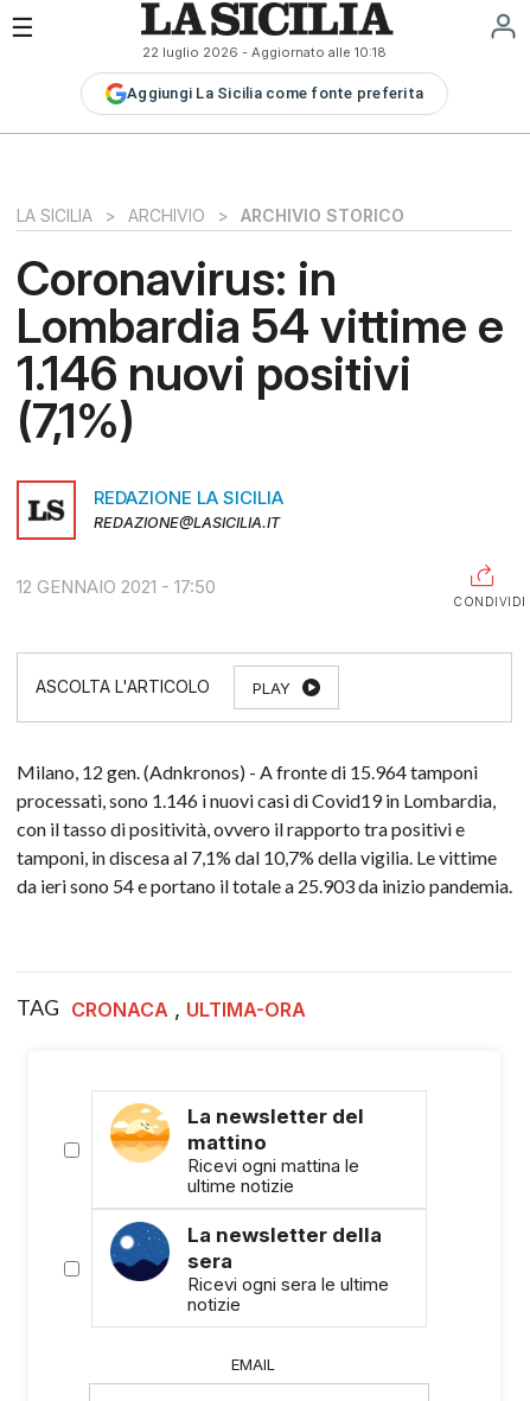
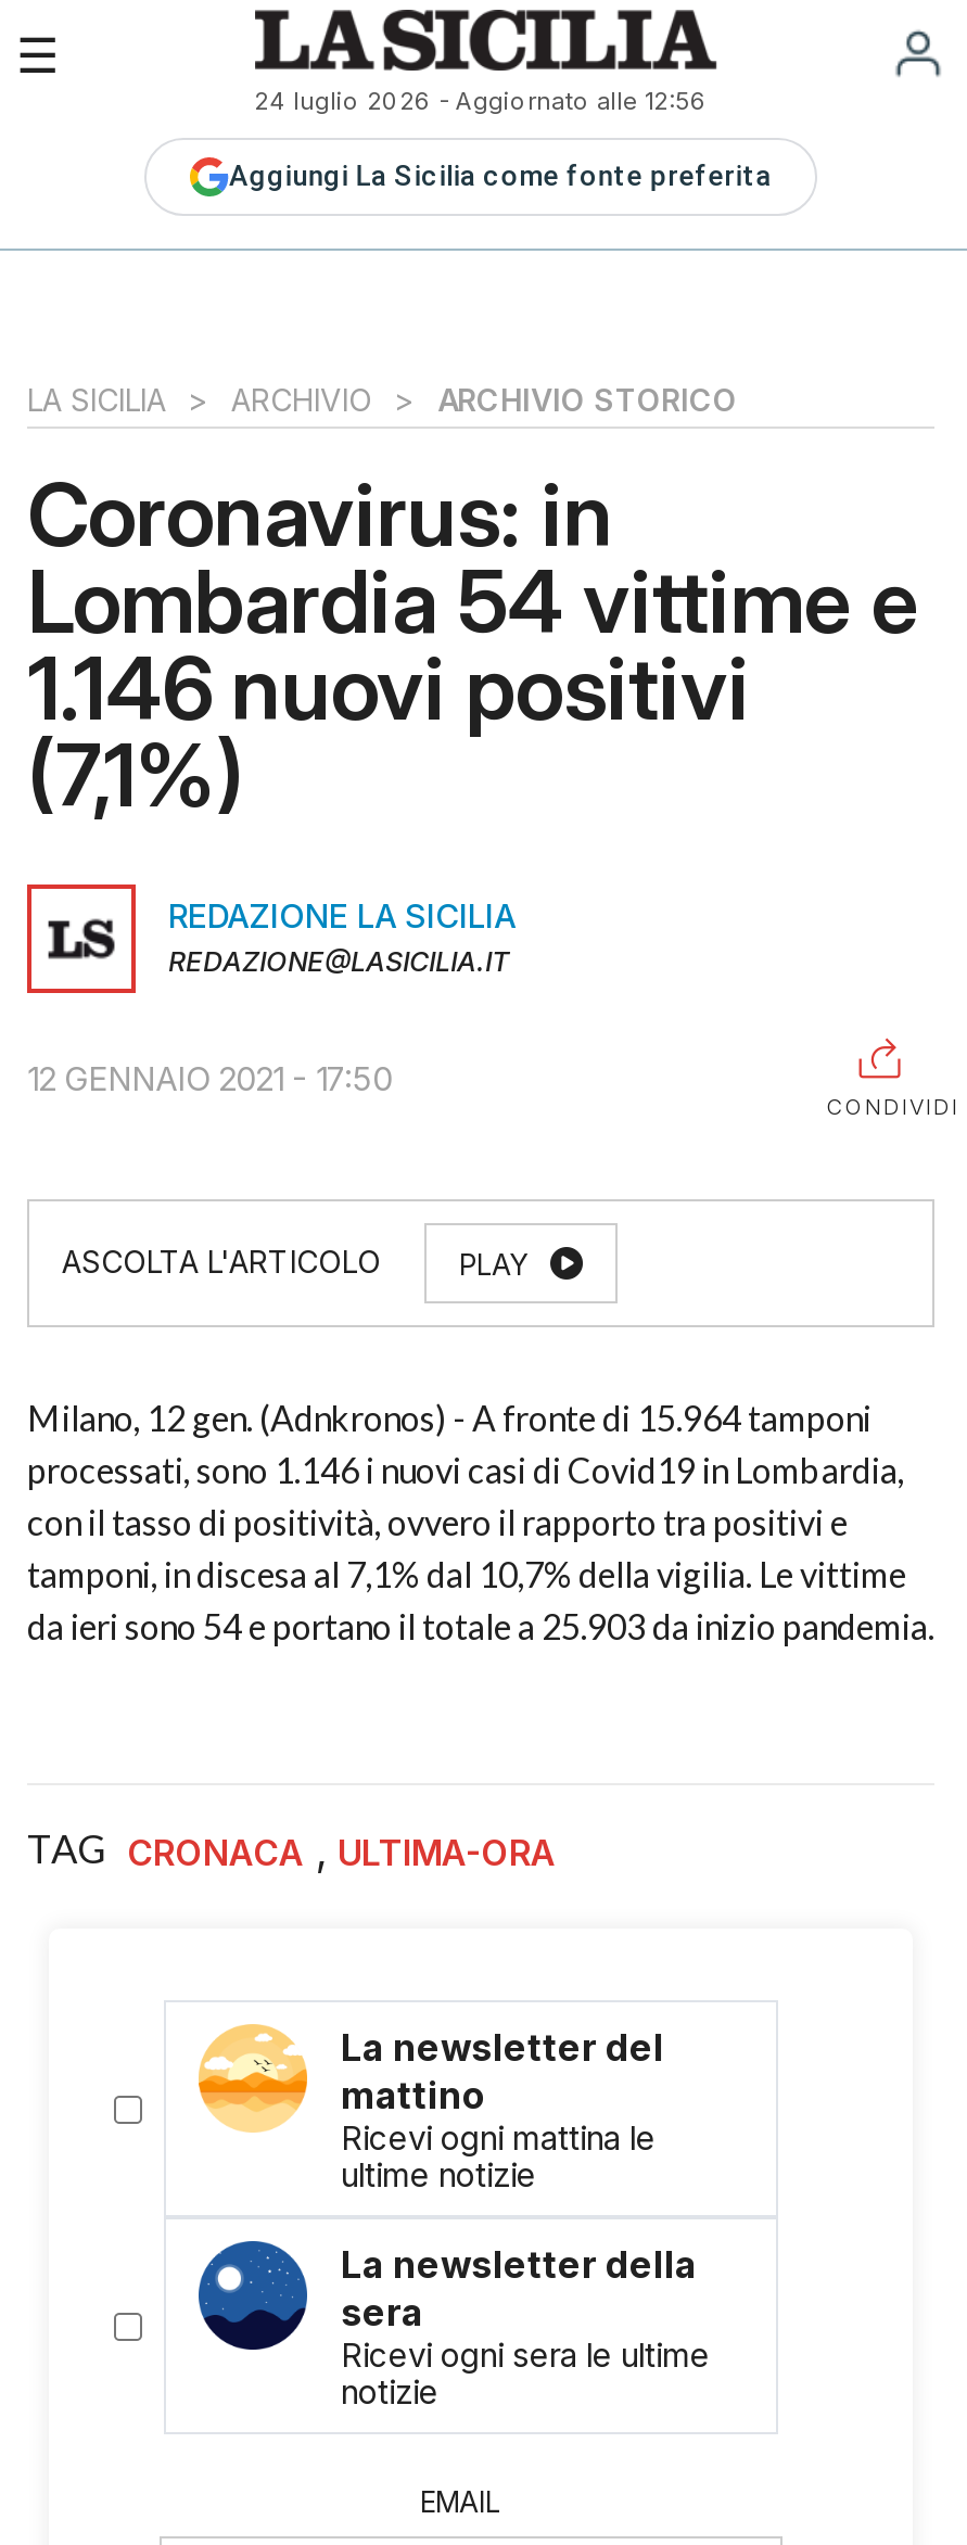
- 22 luglio 2026 - Aggiornato alle 10:18
+ 24 luglio 2026 - Aggiornato alle 12:56
